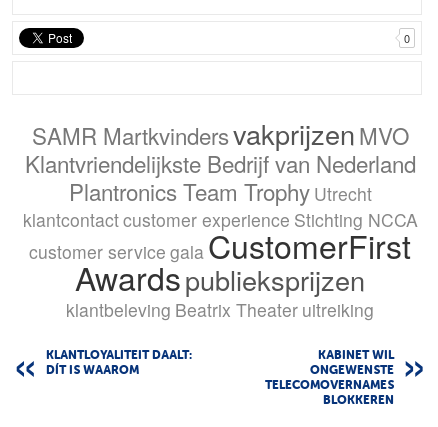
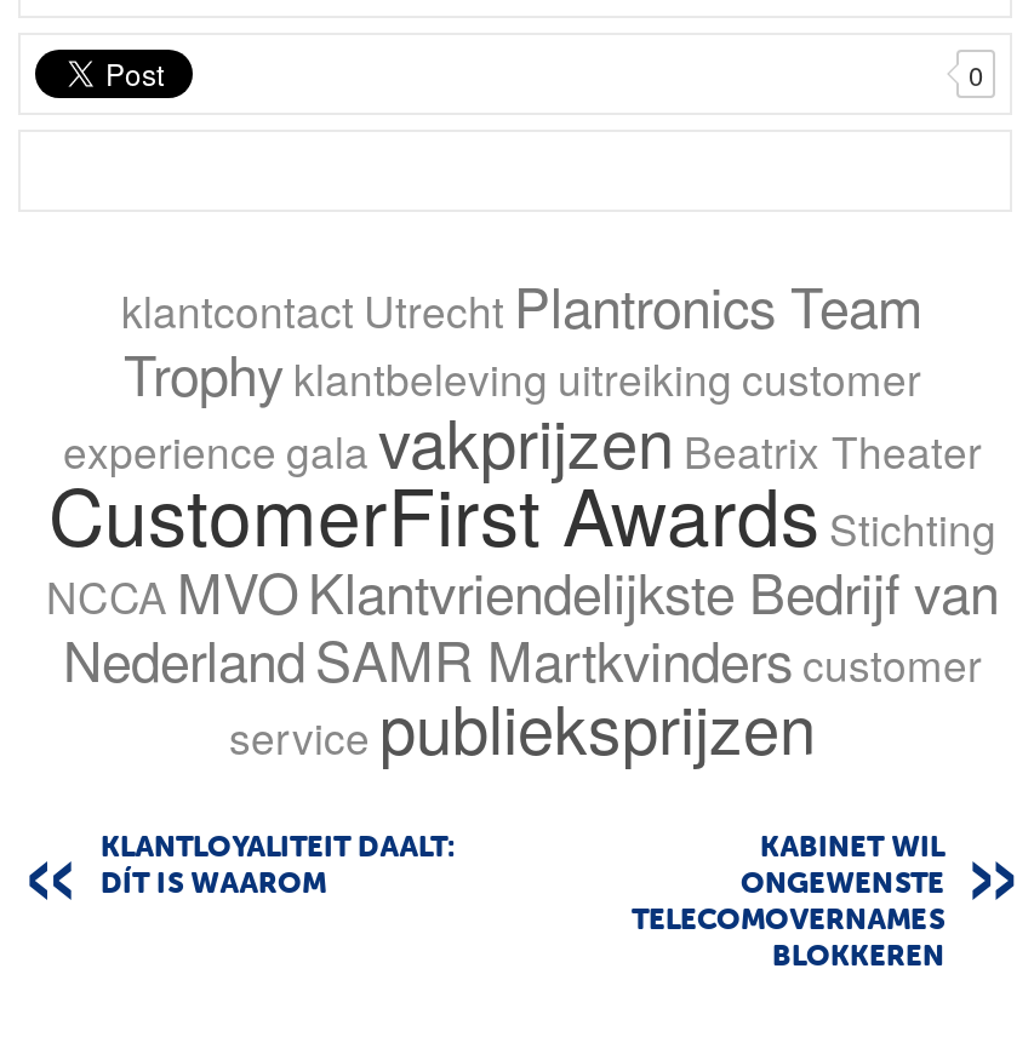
- SAMR Martkvinders vakprijzen MVO
- Klantvriendelijkste Bedrijf van Nederland
- Plantronics Team Trophy Utrecht
- klantcontact customer experience Stichting NCCA
- customer service gala CustomerFirst
- Awards publieksprijzen
- klantbeleving Beatrix Theater uitreiking
+ klantcontact Utrecht Plantronics Team
+ Trophy klantbeleving uitreiking customer
+ experience gala vakprijzen Beatrix Theater
+ CustomerFirst Awards Stichting
+ NCCA MVO Klantvriendelijkste Bedrijf van
+ Nederland SAMR Martkvinders customer
+ service publieksprijzen
